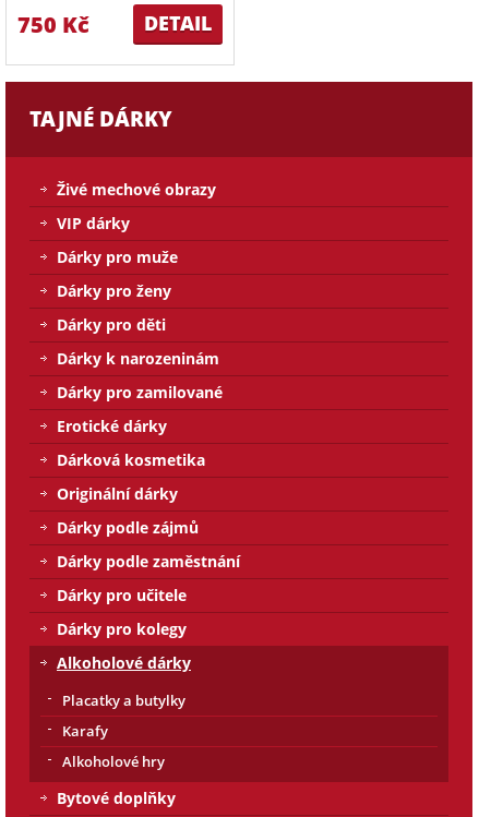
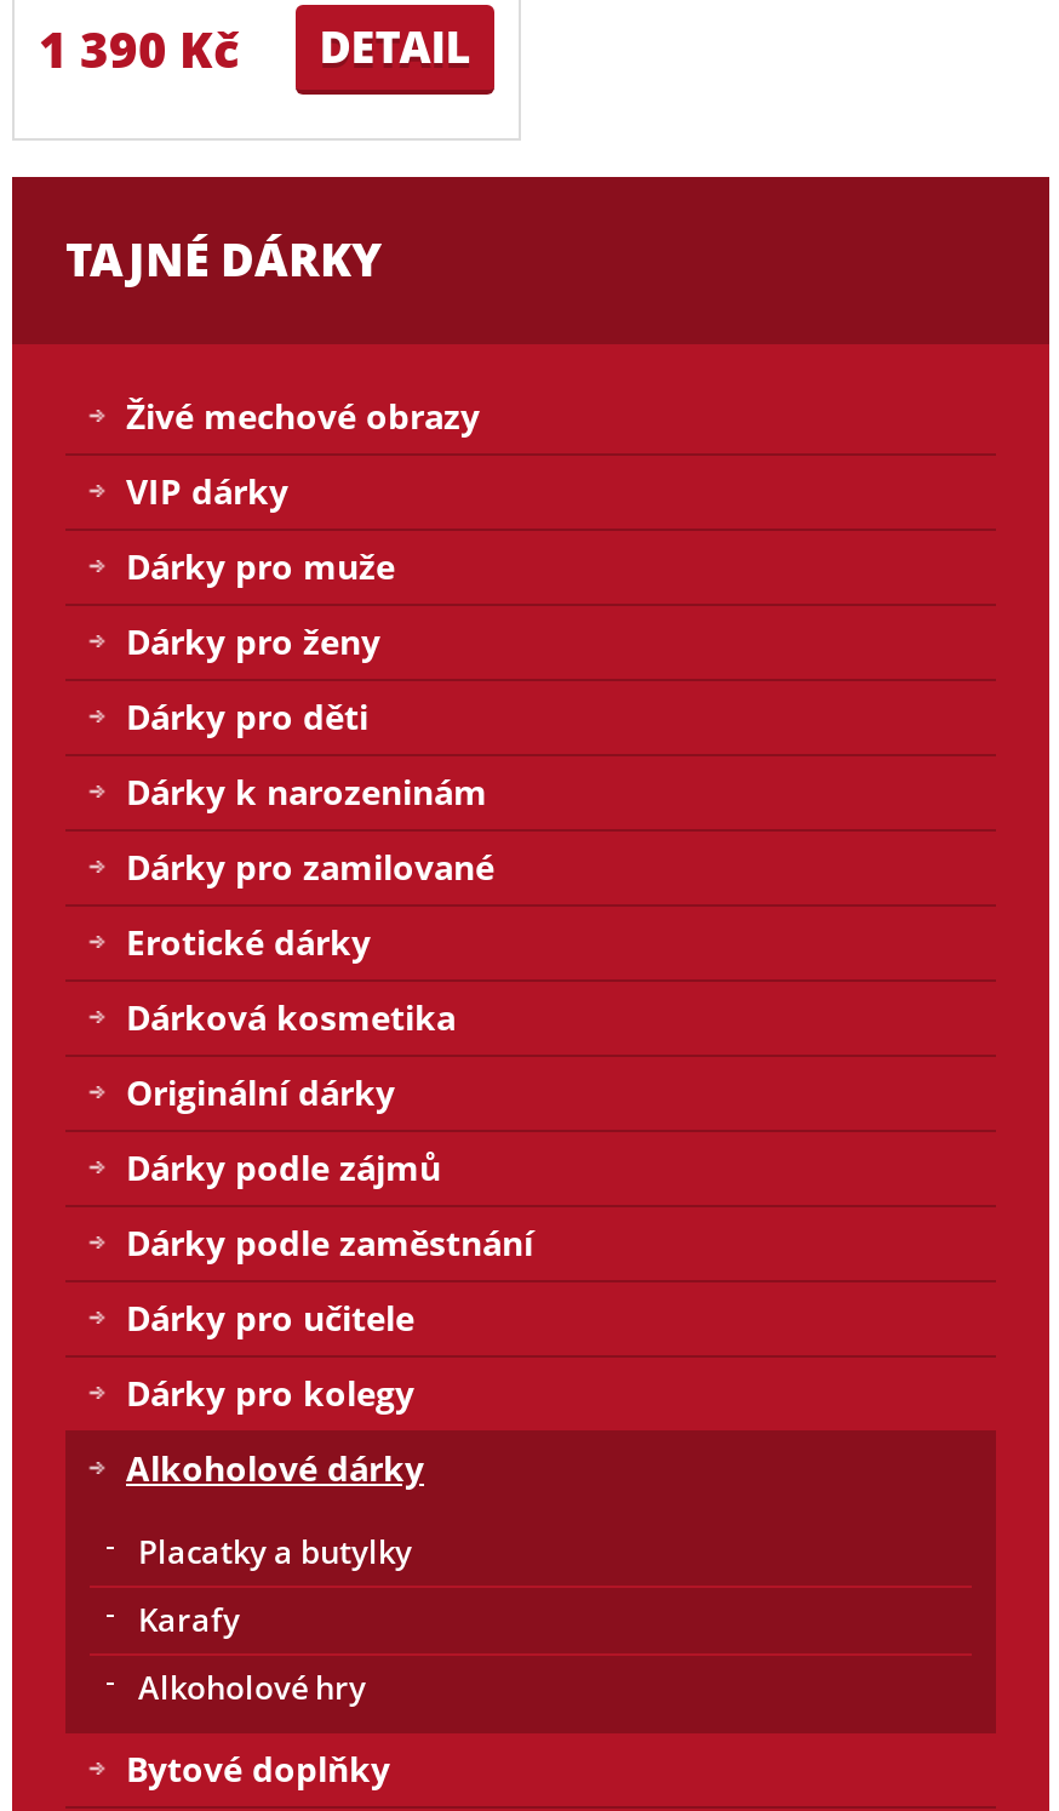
- 750 Kč
+ 1 390 Kč
